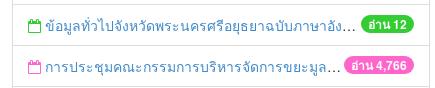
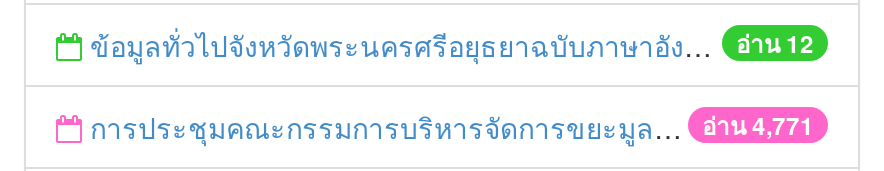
- อ่าน 4,766
+ อ่าน 4,771
